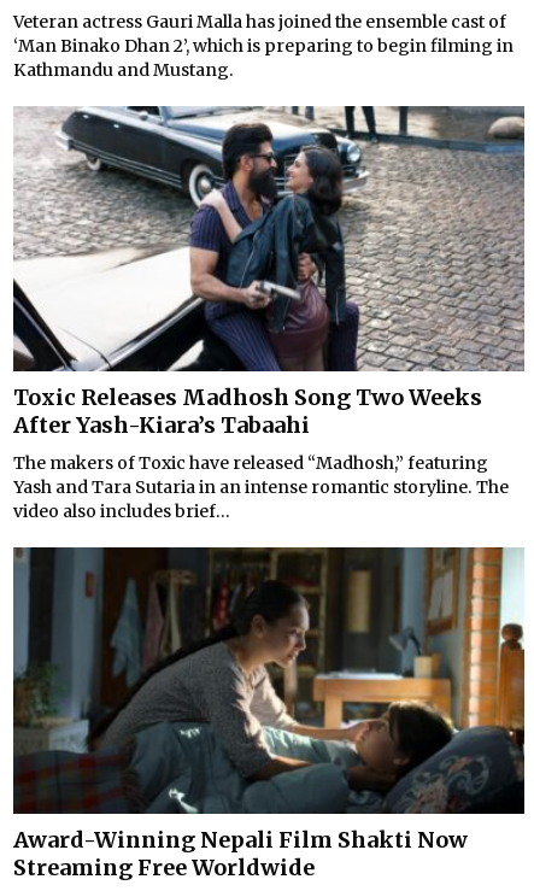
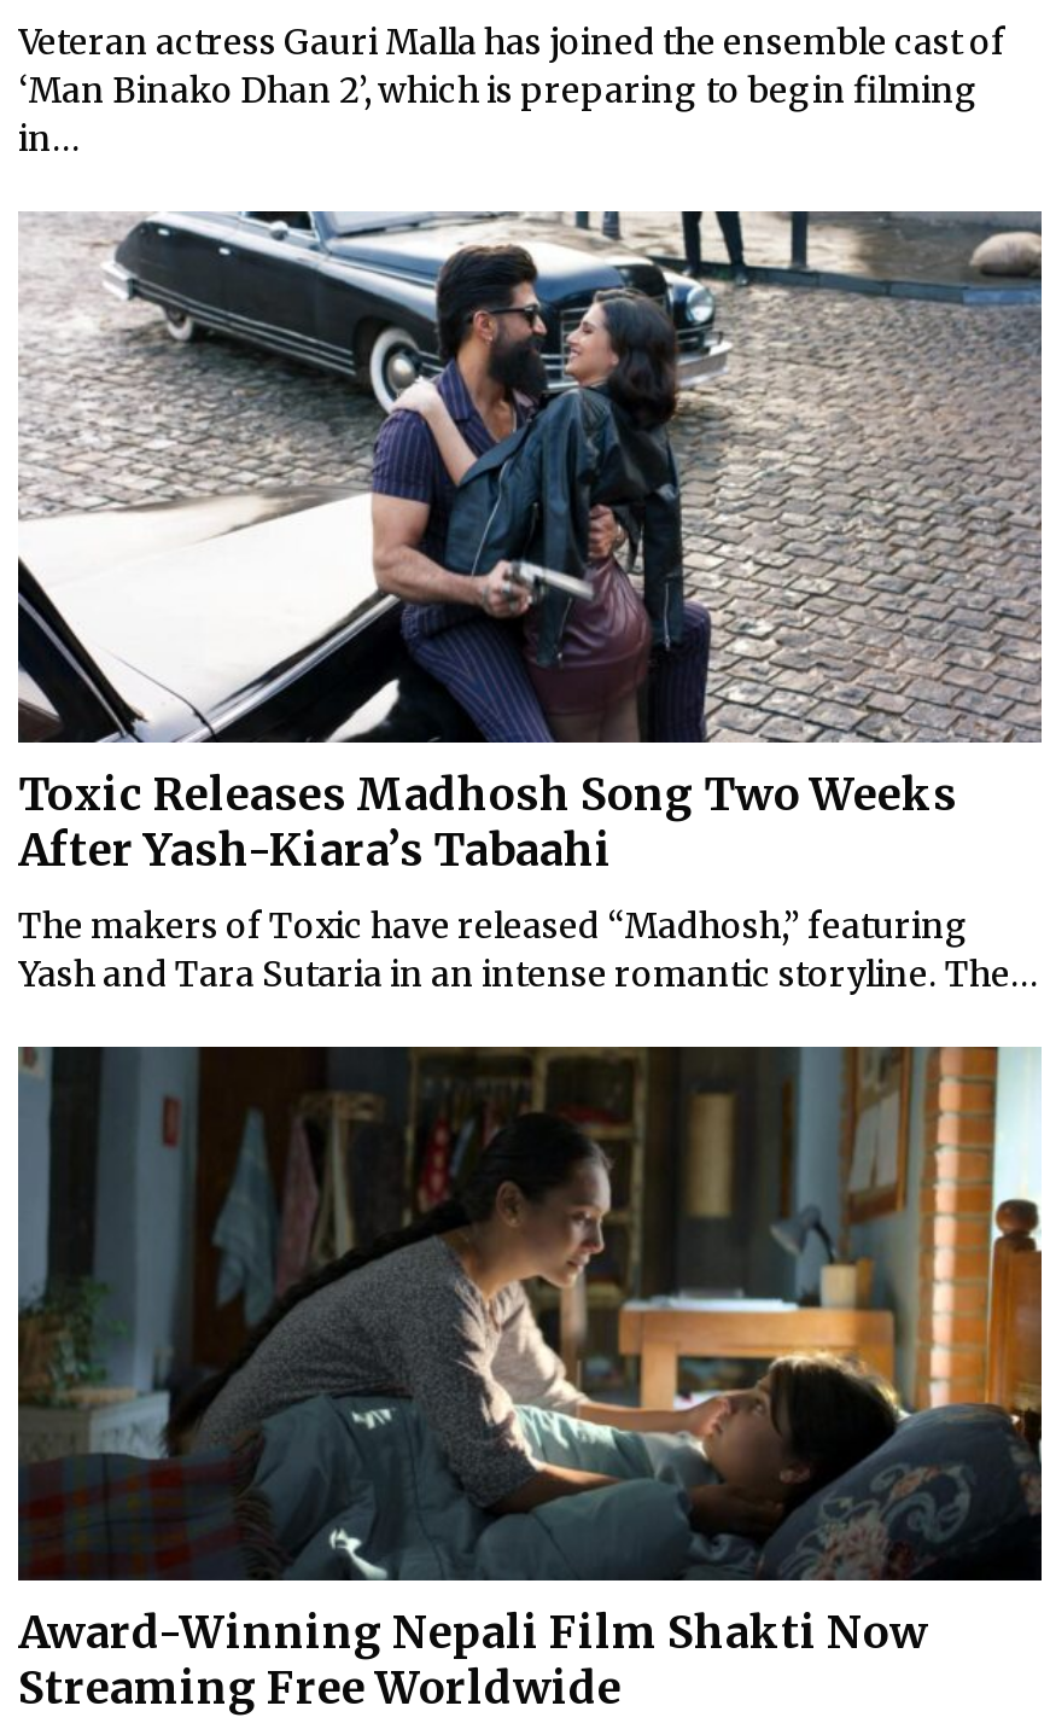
- ‘Man Binako Dhan 2’, which is preparing to begin filming in
- Kathmandu and Mustang.
+ ‘Man Binako Dhan 2’, which is preparing to begin filming
+ in...

- Yash and Tara Sutaria in an intense romantic storyline. The
- video also includes brief...
+ Yash and Tara Sutaria in an intense romantic storyline. The...
